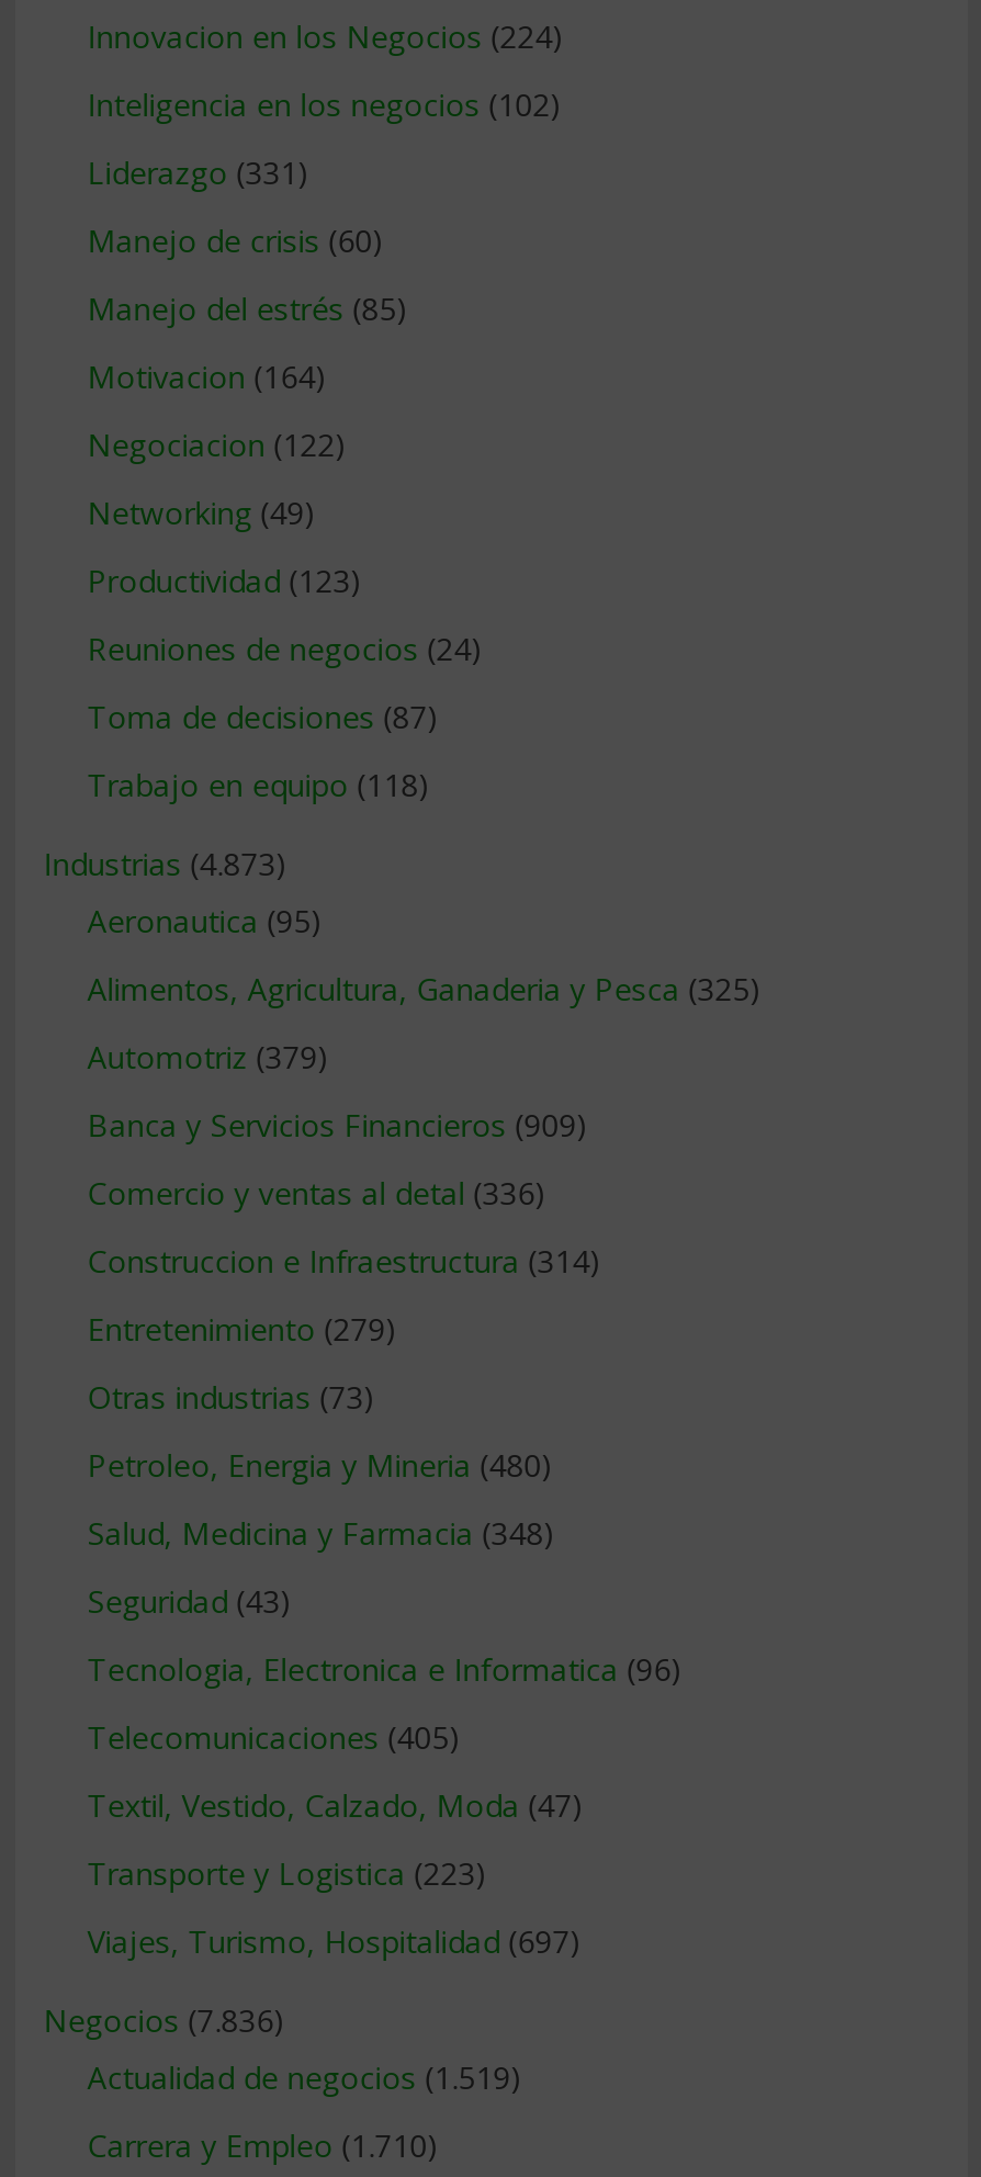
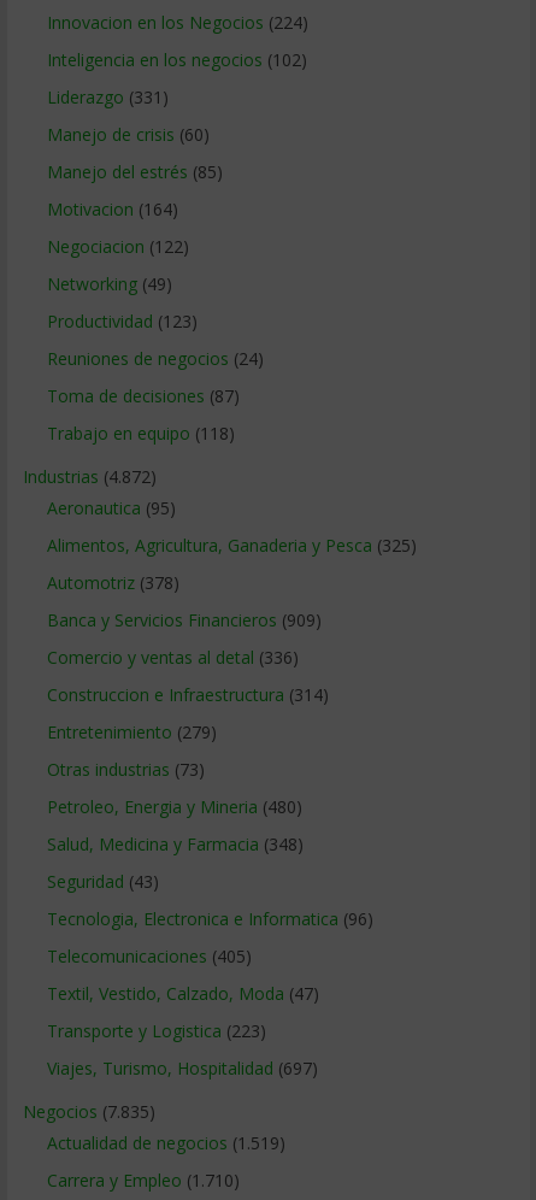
- Industrias (4.873)
+ Industrias (4.872)

- Automotriz (379)
+ Automotriz (378)

- Negocios (7.836)
+ Negocios (7.835)
